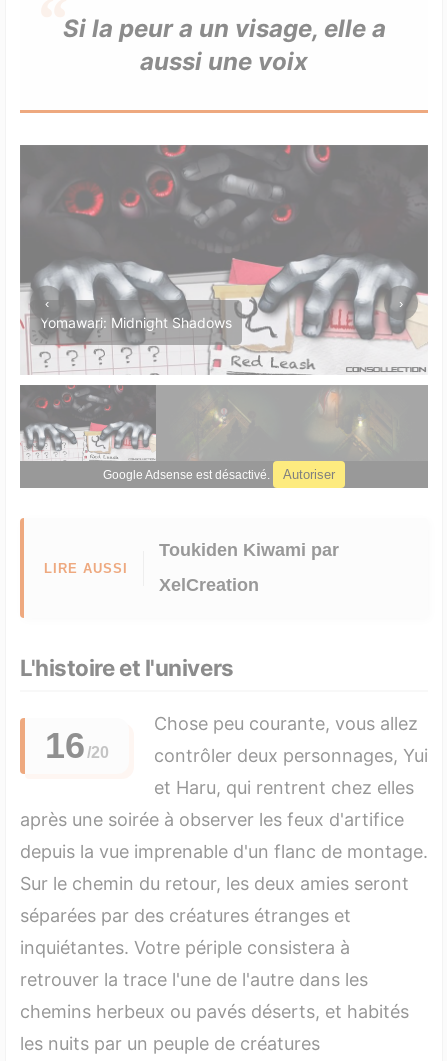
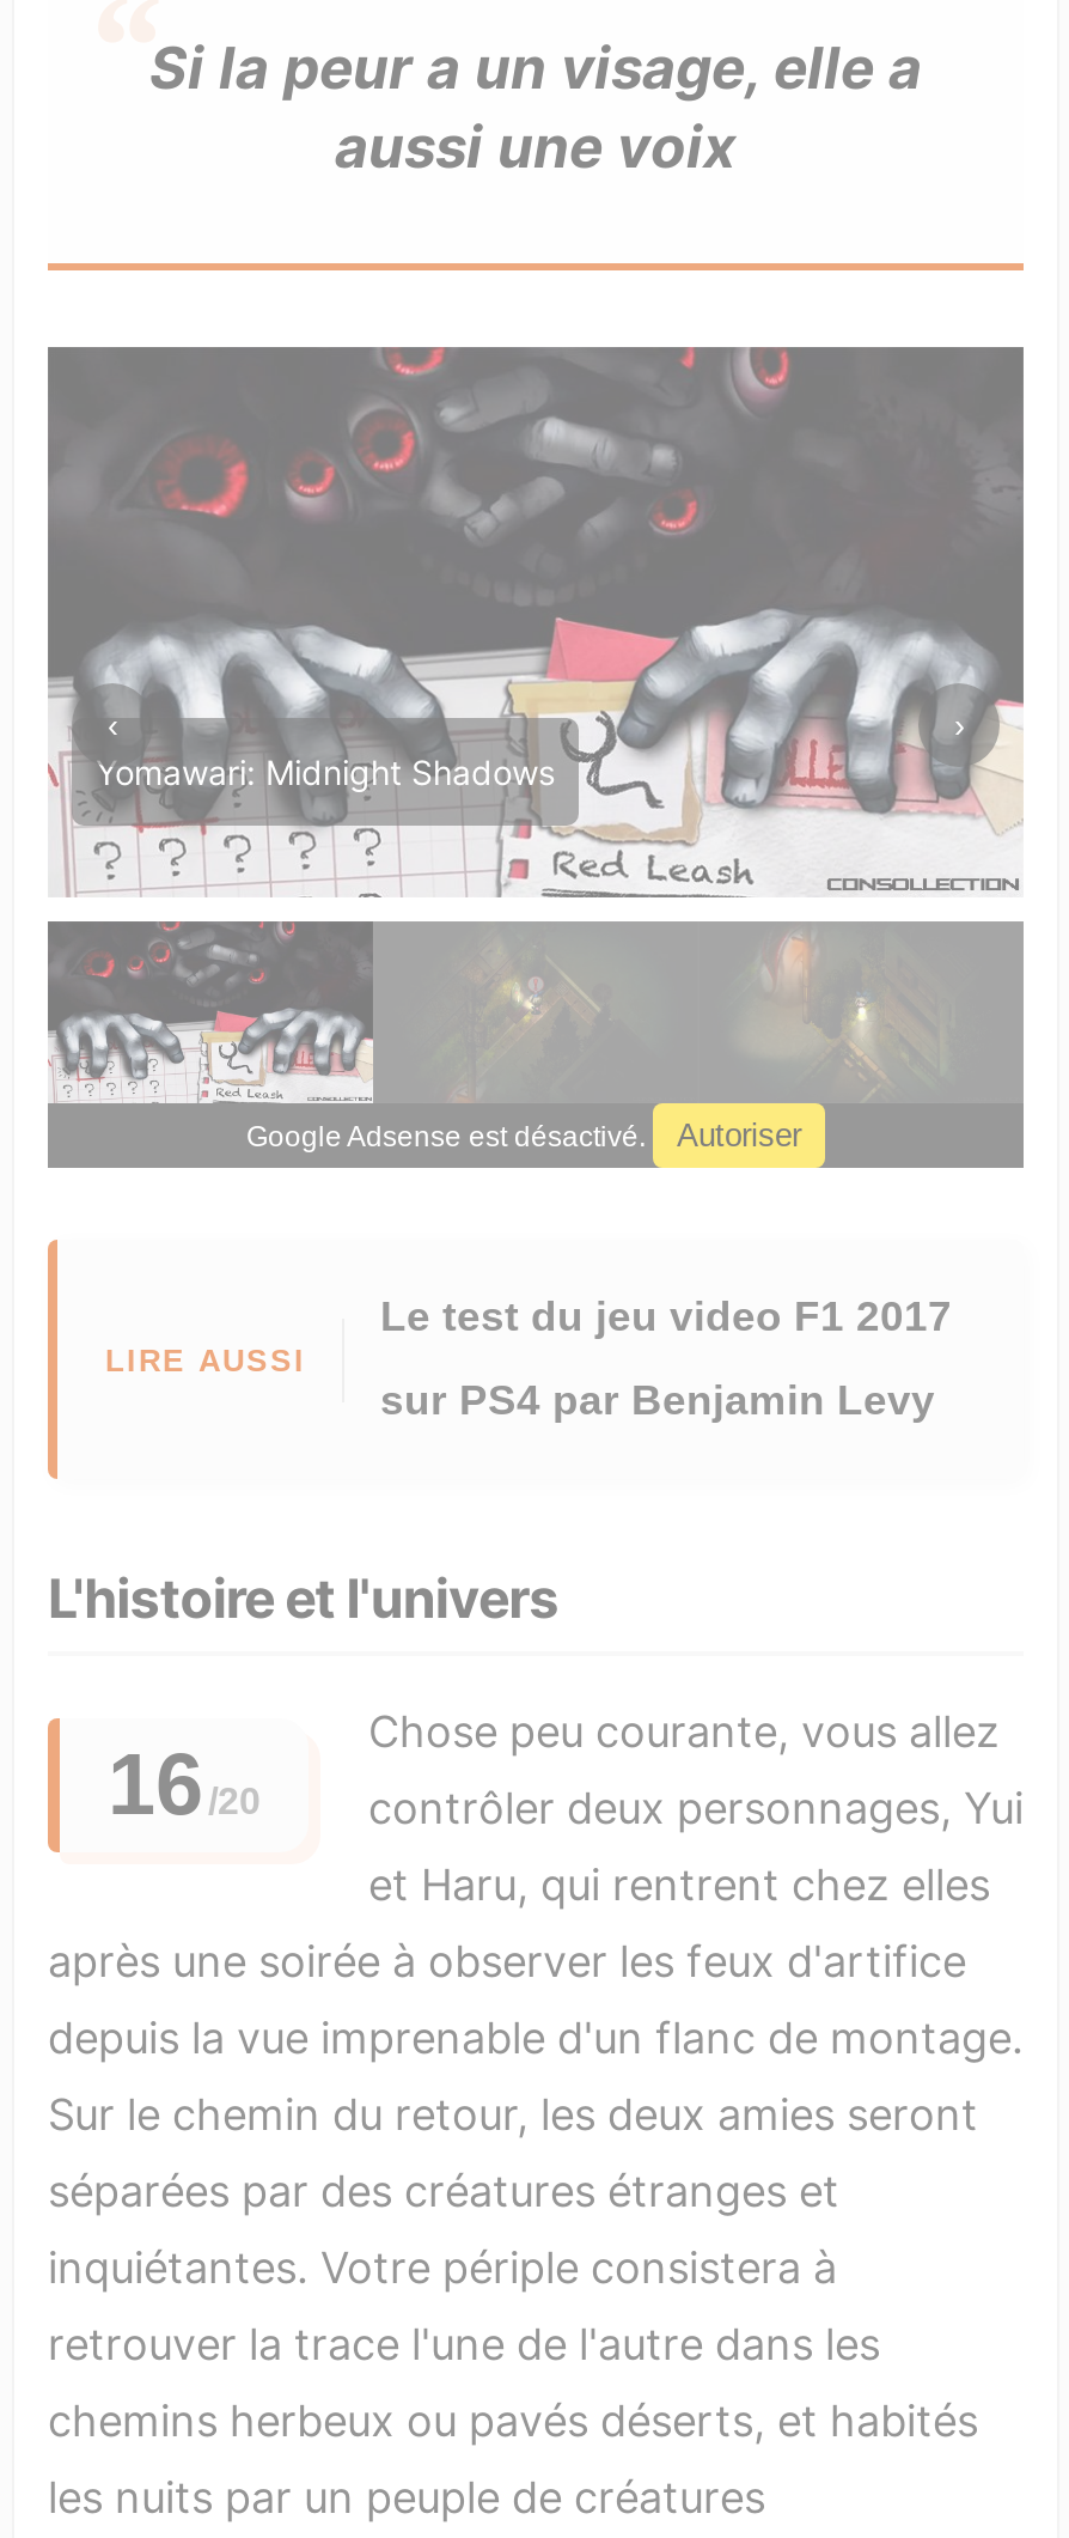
- Toukiden Kiwami par
+ Le test du jeu video F1 2017

- XelCreation
+ sur PS4 par Benjamin Levy
